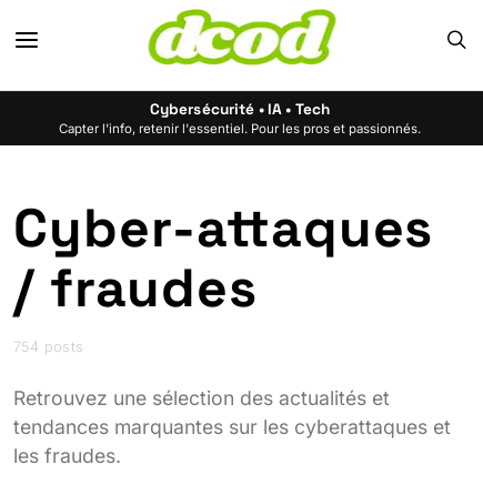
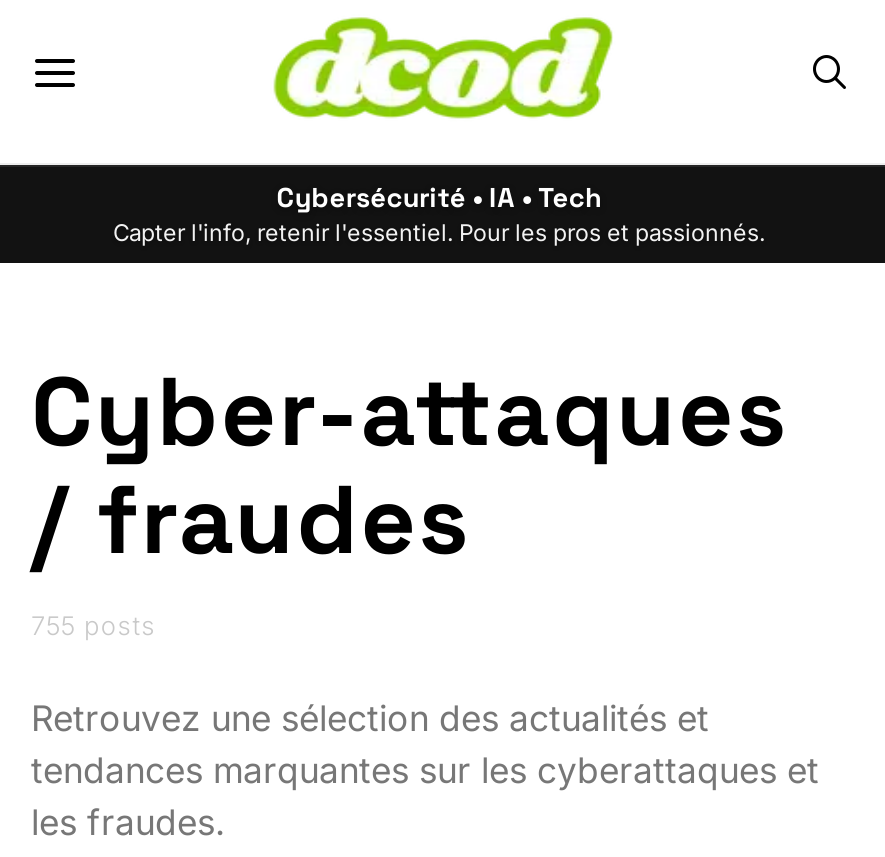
- 754 posts
+ 755 posts
